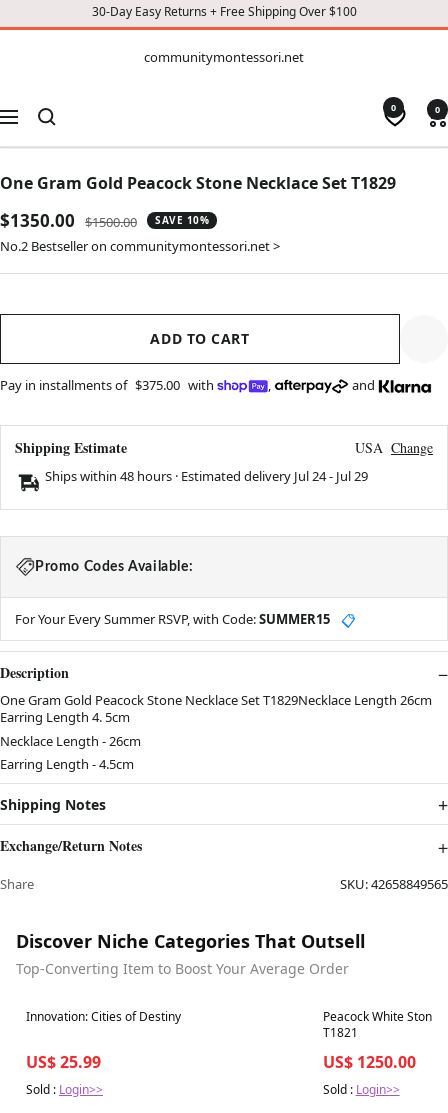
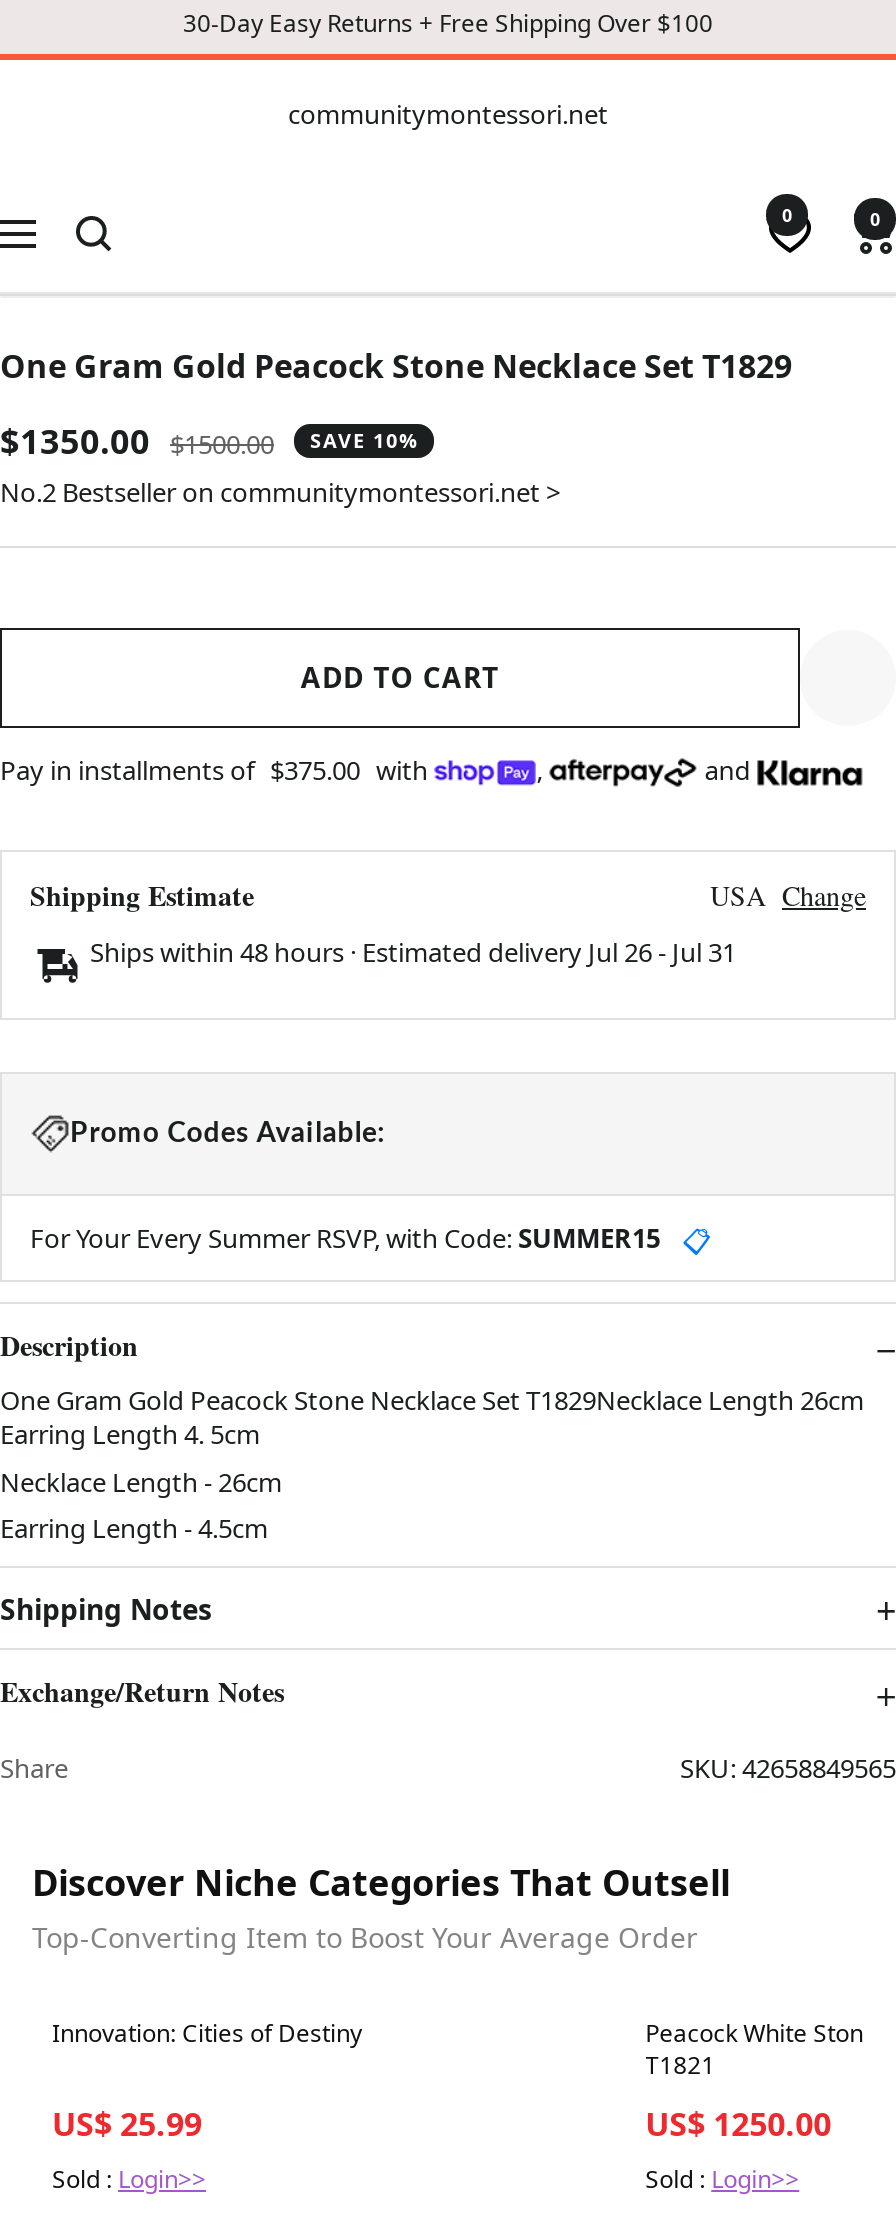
- Ships within 48 hours · Estimated delivery Jul 24 - Jul 29
+ Ships within 48 hours · Estimated delivery Jul 26 - Jul 31
